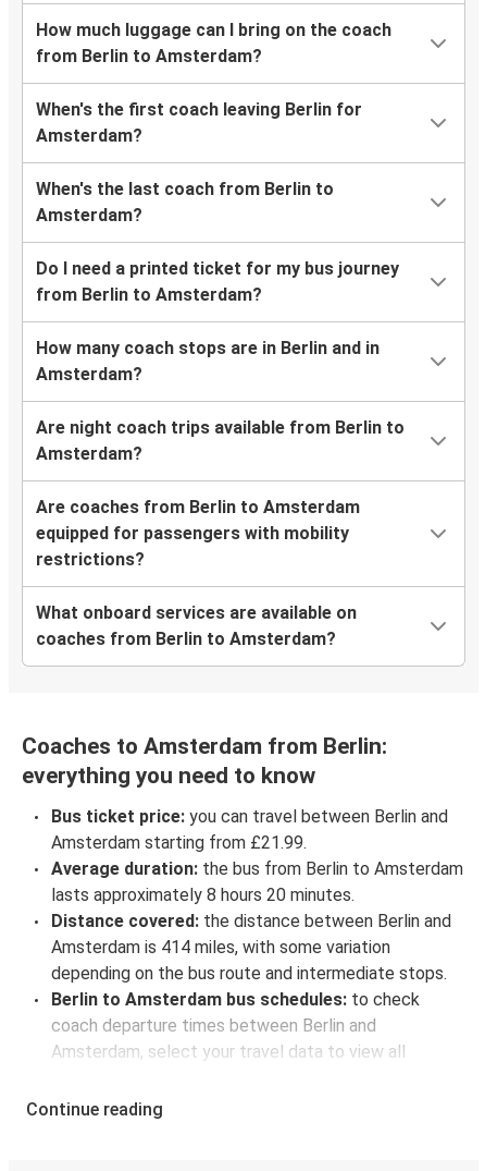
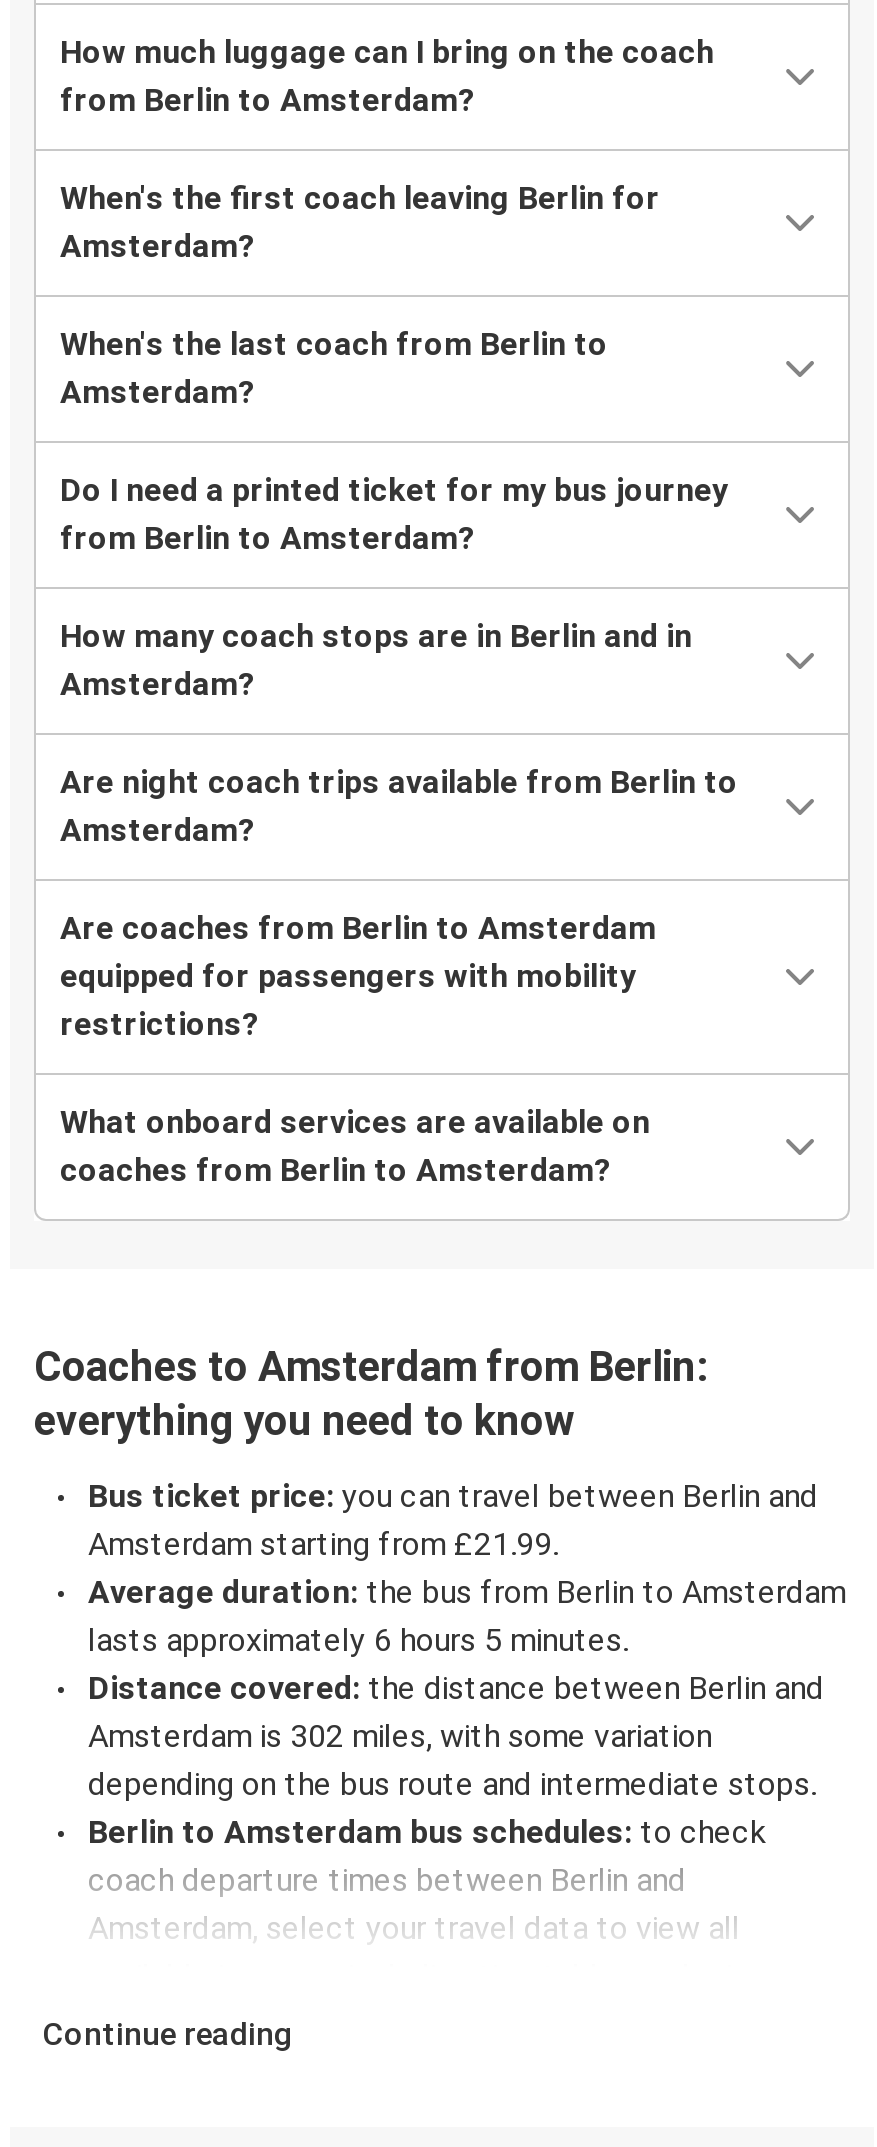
- lasts approximately 8 hours 20 minutes.
+ lasts approximately 6 hours 5 minutes.

- Amsterdam is 414 miles, with some variation
+ Amsterdam is 302 miles, with some variation
